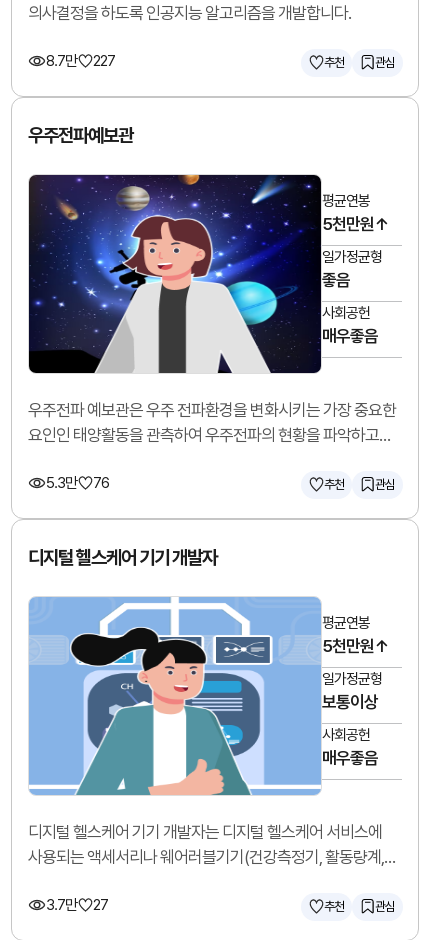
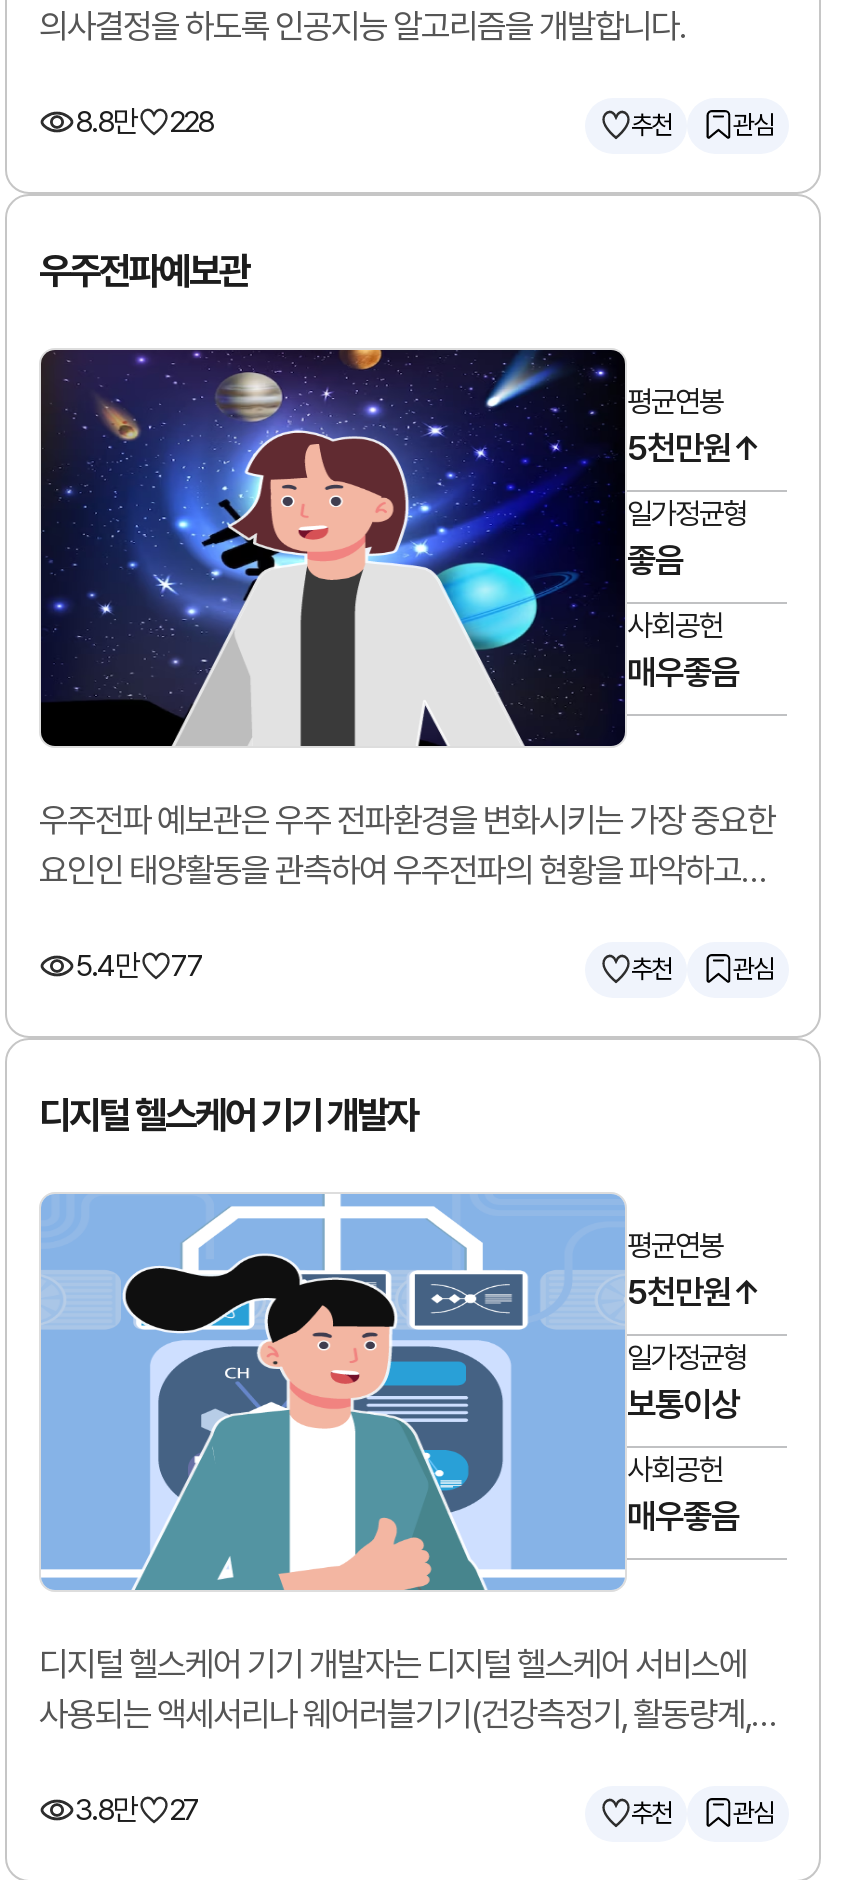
- 8.7만
- 227
+ 8.8만
+ 228

- 5.3만
- 76
+ 5.4만
+ 77

- 3.7만 27
+ 3.8만 27
